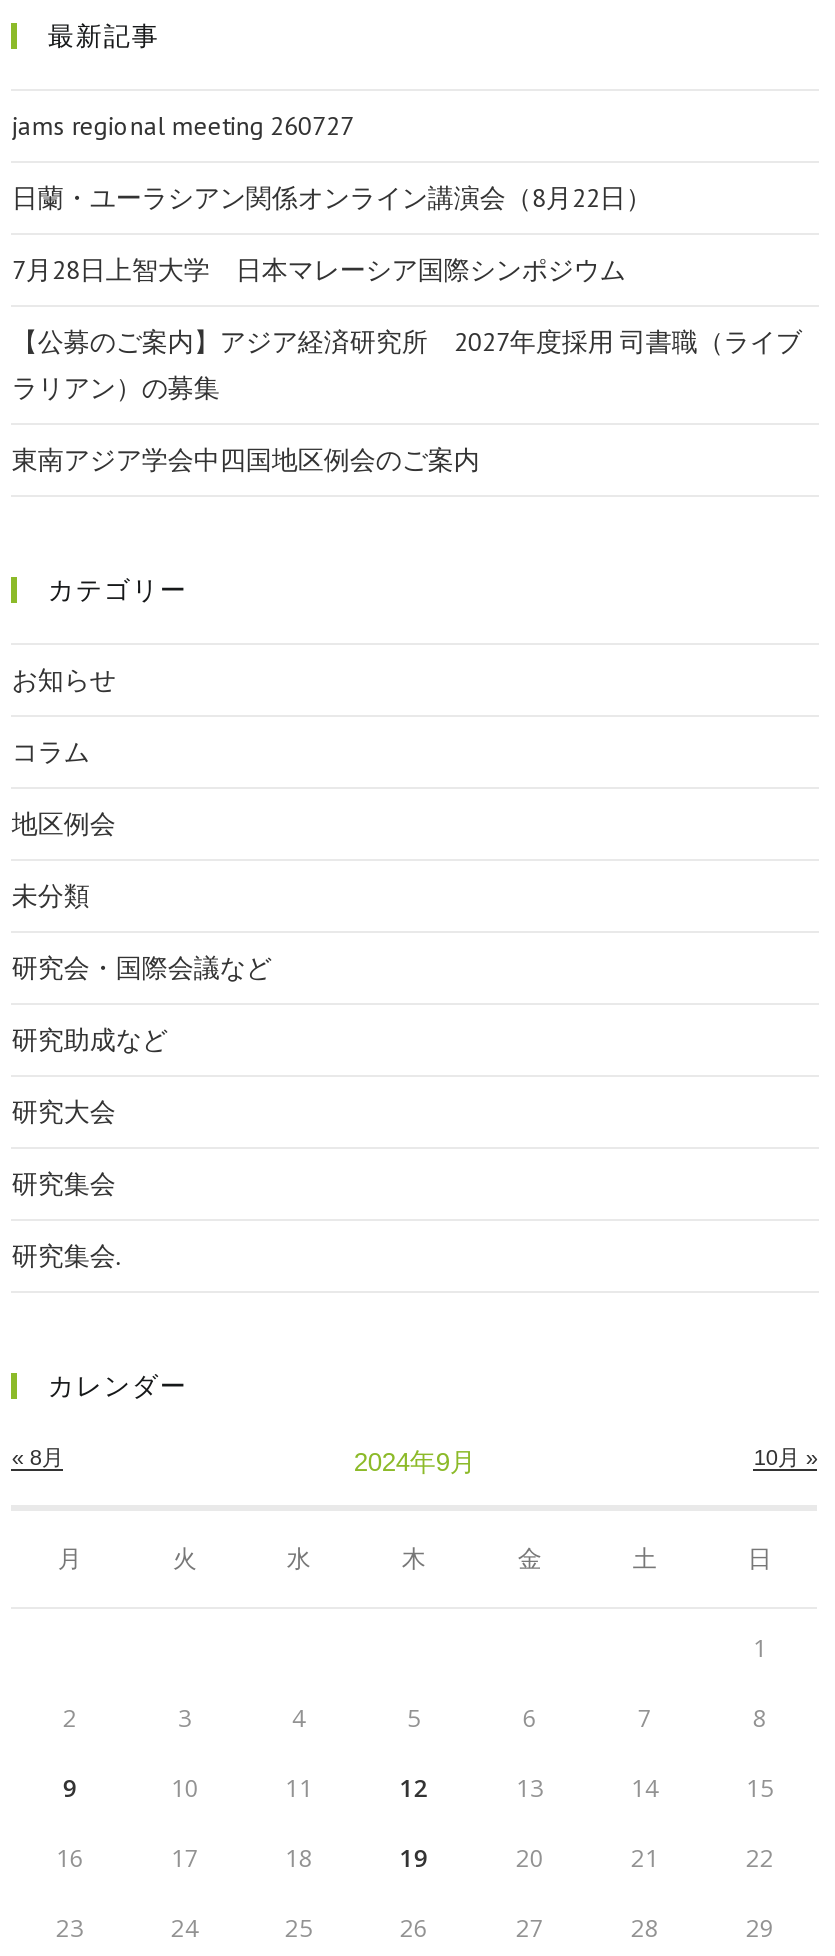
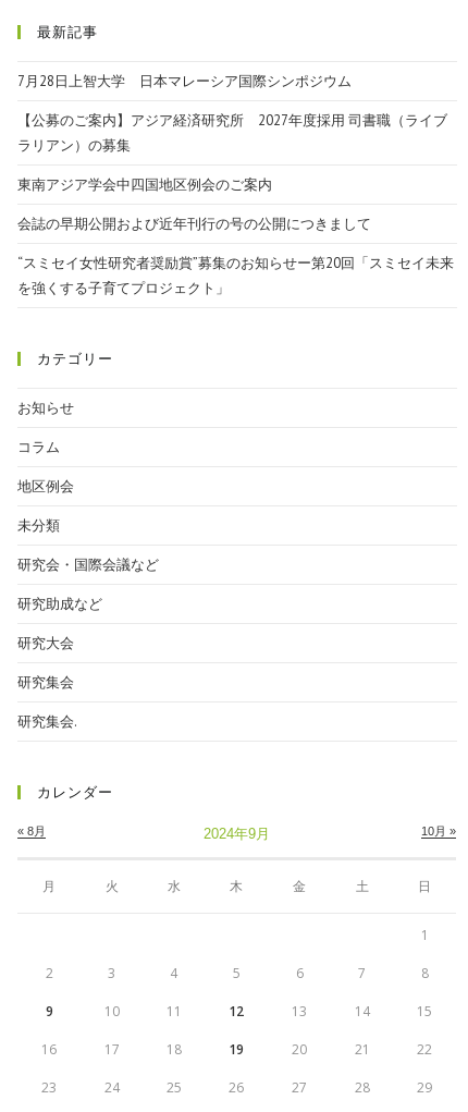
- jams regional meeting 260727
- 日蘭・ユーラシアン関係オンライン講演会（8月22日）

moved up: 7月28日上智大学 日本マレーシア国際シンポジウム | 【公募のご案内】アジア経済研究所 2027年度採用 司書職（ライブ | ラリアン）の募集 | 東南アジア学会中四国地区例会のご案内

+ 会誌の早期公開および近年刊行の号の公開につきまして
+ “スミセイ女性研究者奨励賞”募集のお知らせー第20回「スミセイ未来
+ を強くする子育てプロジェクト」
